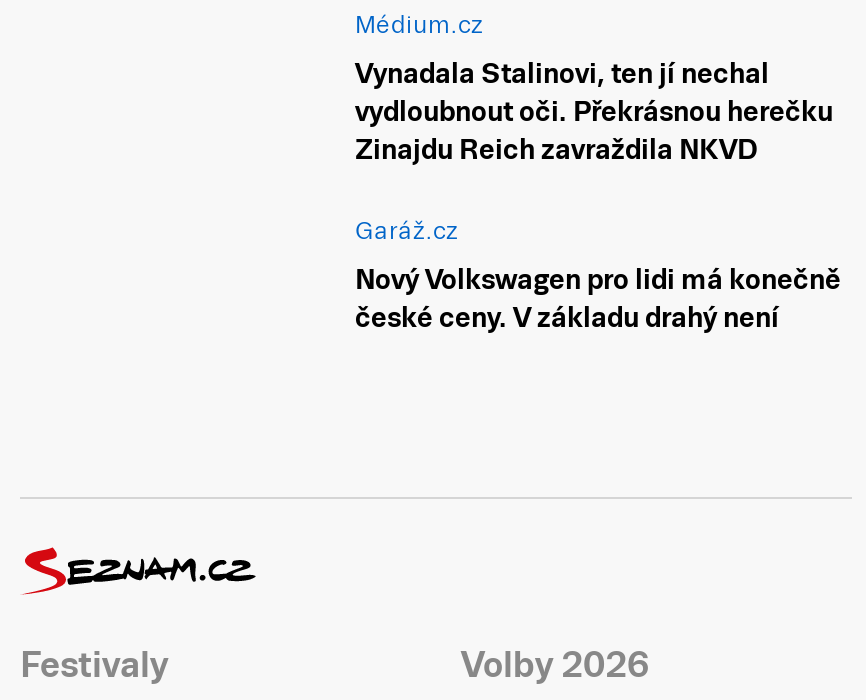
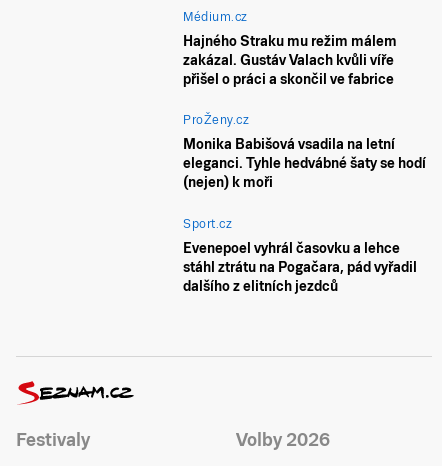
- Vynadala Stalinovi, ten jí nechal
- vydloubnout oči. Překrásnou herečku
- Zinajdu Reich zavraždila NKVD
- Garáž.cz
- Nový Volkswagen pro lidi má konečně
- české ceny. V základu drahý není
+ Hajného Straku mu režim málem
+ zakázal. Gustáv Valach kvůli víře
+ přišel o práci a skončil ve fabrice
+ ProŽeny.cz
+ Monika Babišová vsadila na letní
+ eleganci. Tyhle hedvábné šaty se hodí
+ (nejen) k moři
+ Sport.cz
+ Evenepoel vyhrál časovku a lehce
+ stáhl ztrátu na Pogačara, pád vyřadil
+ dalšího z elitních jezdců
